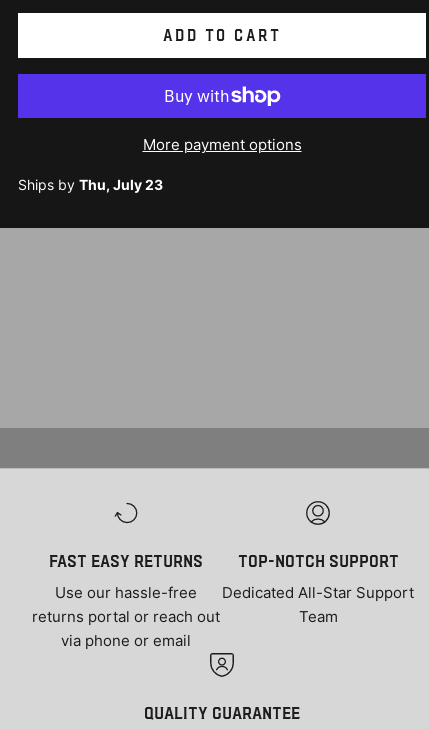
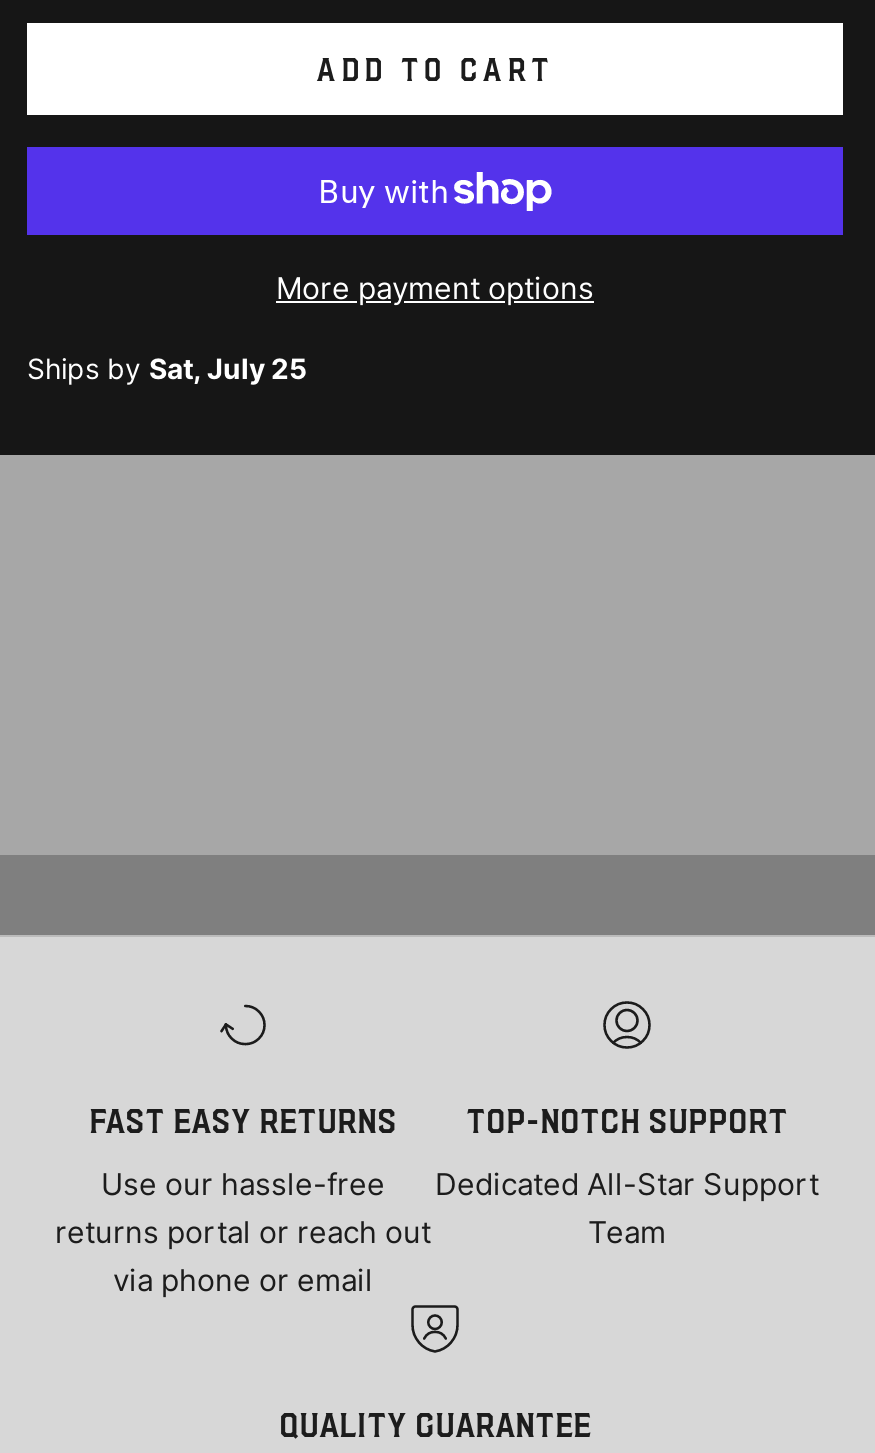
- Ships by Thu, July 23
+ Ships by Sat, July 25
